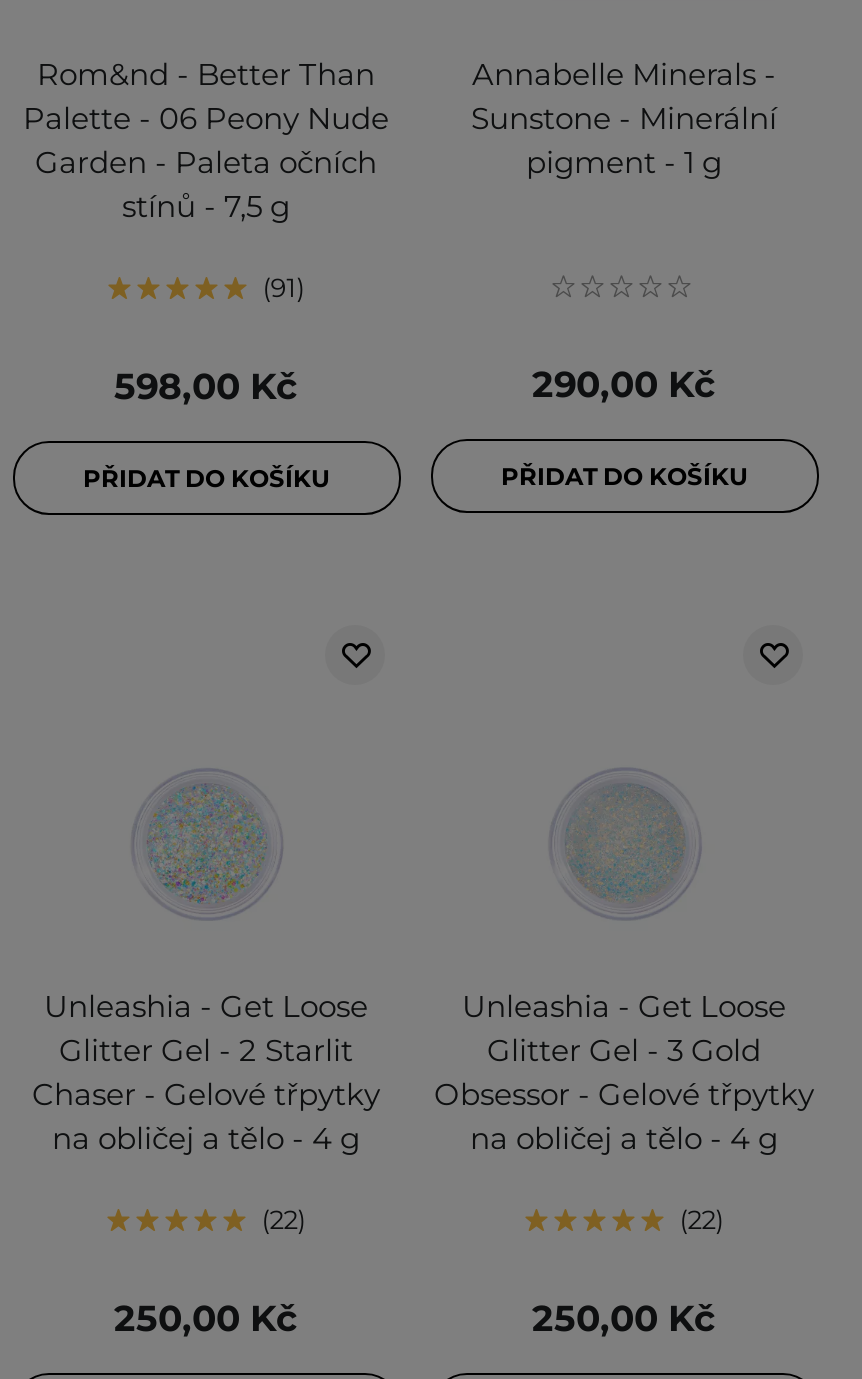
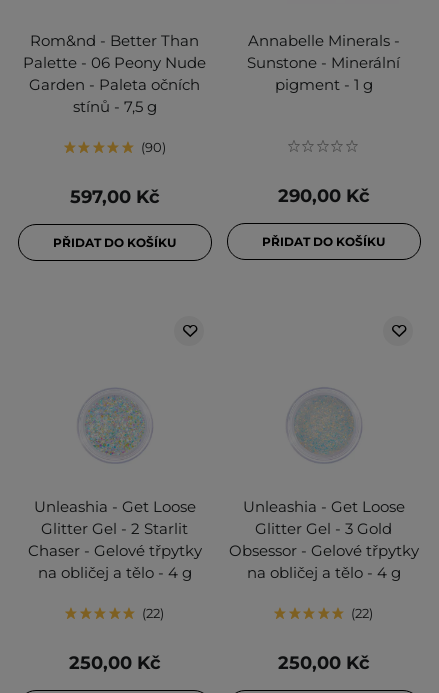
- 91
+ 90

- 598,00 Kč
+ 597,00 Kč
